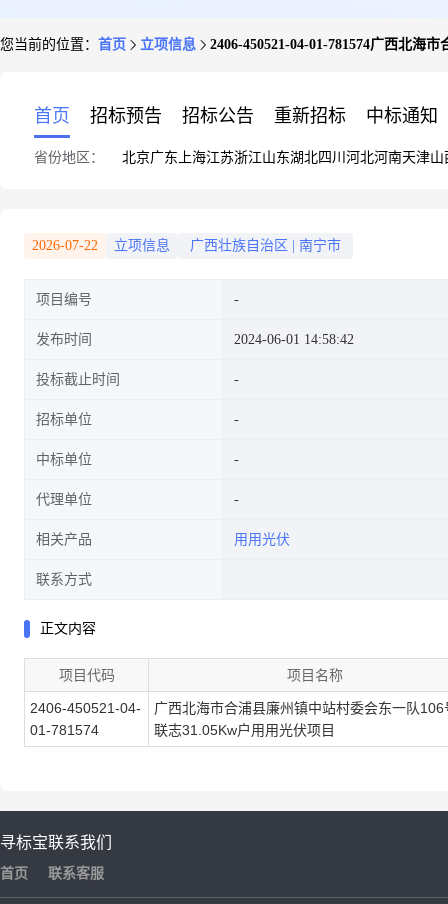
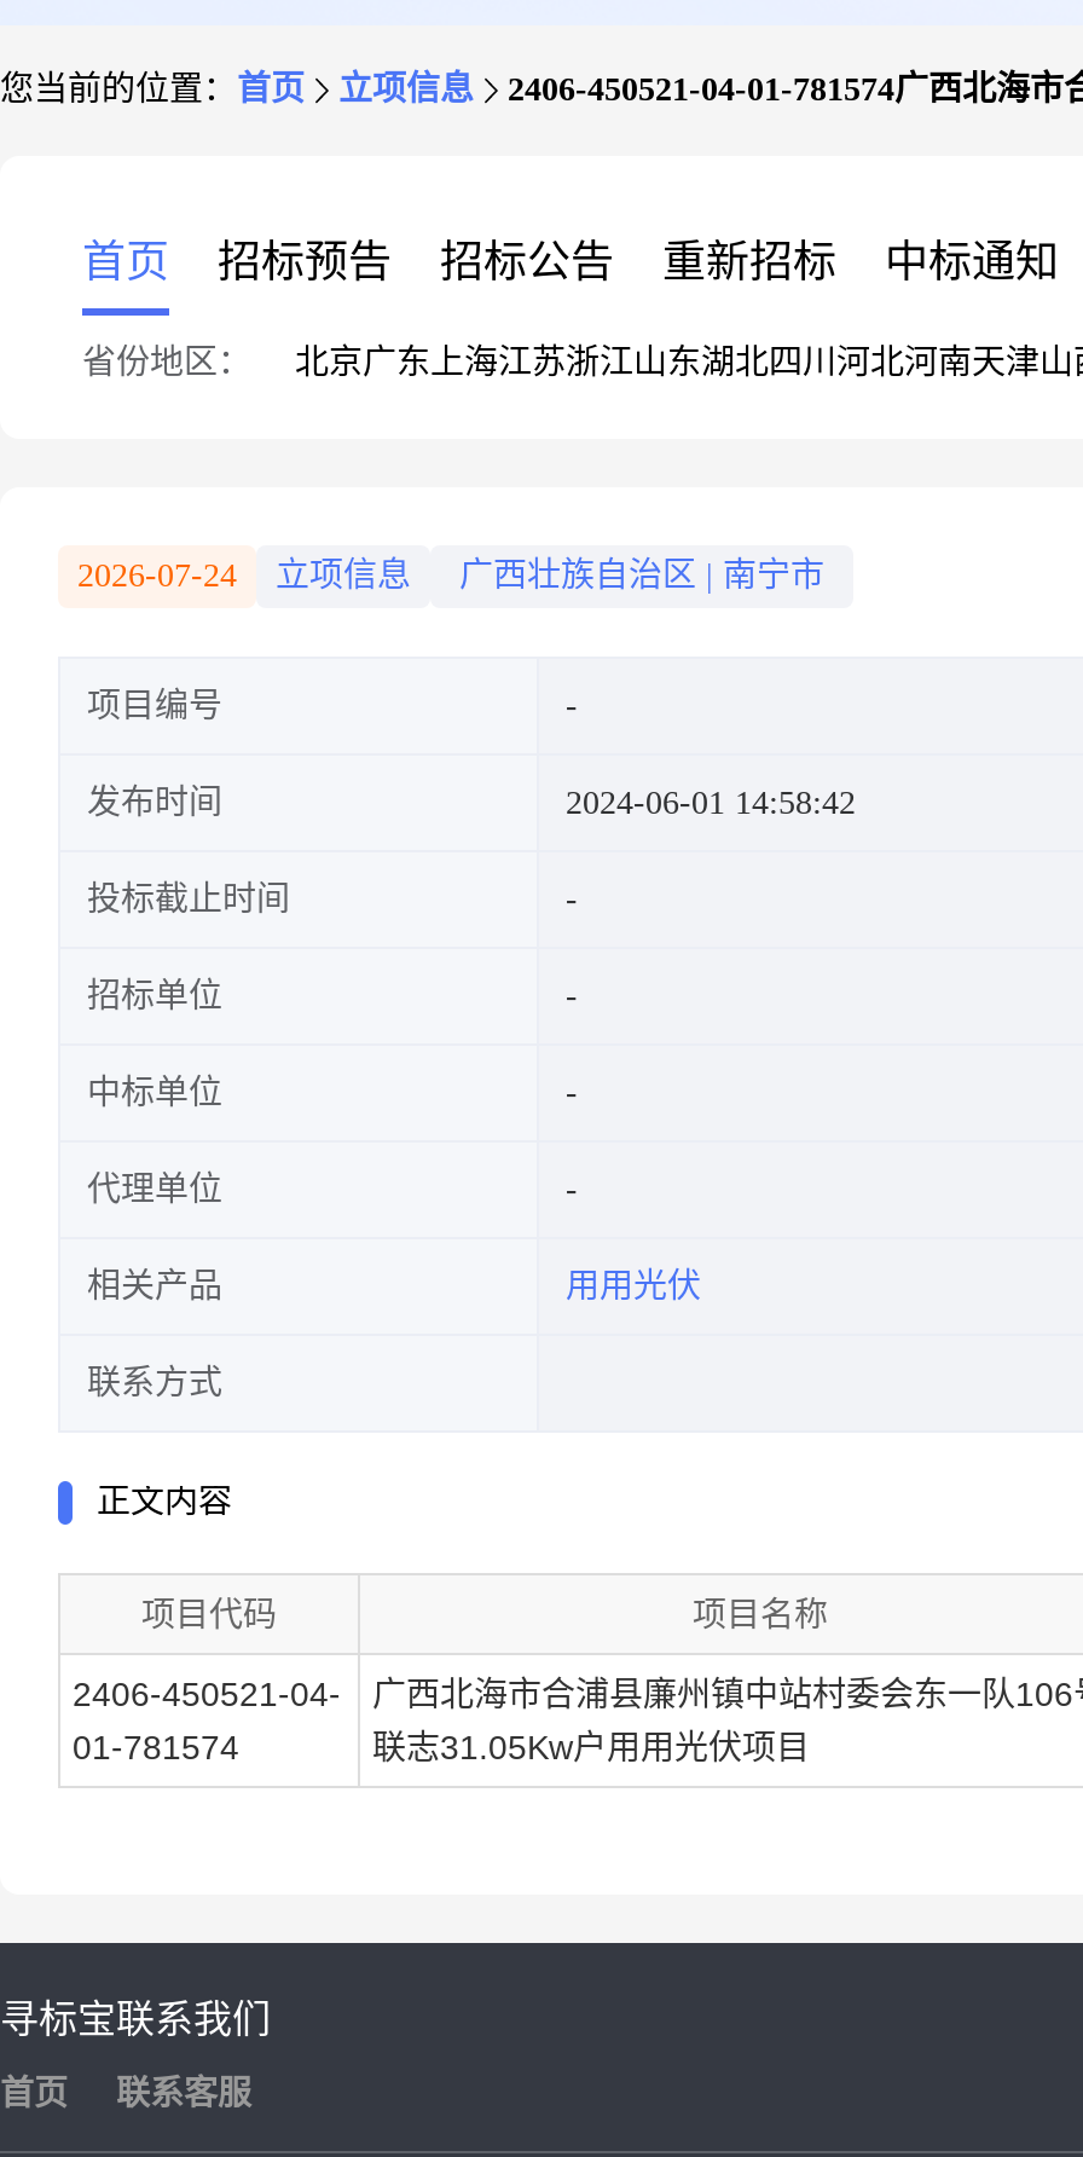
- 2026-07-22
+ 2026-07-24
